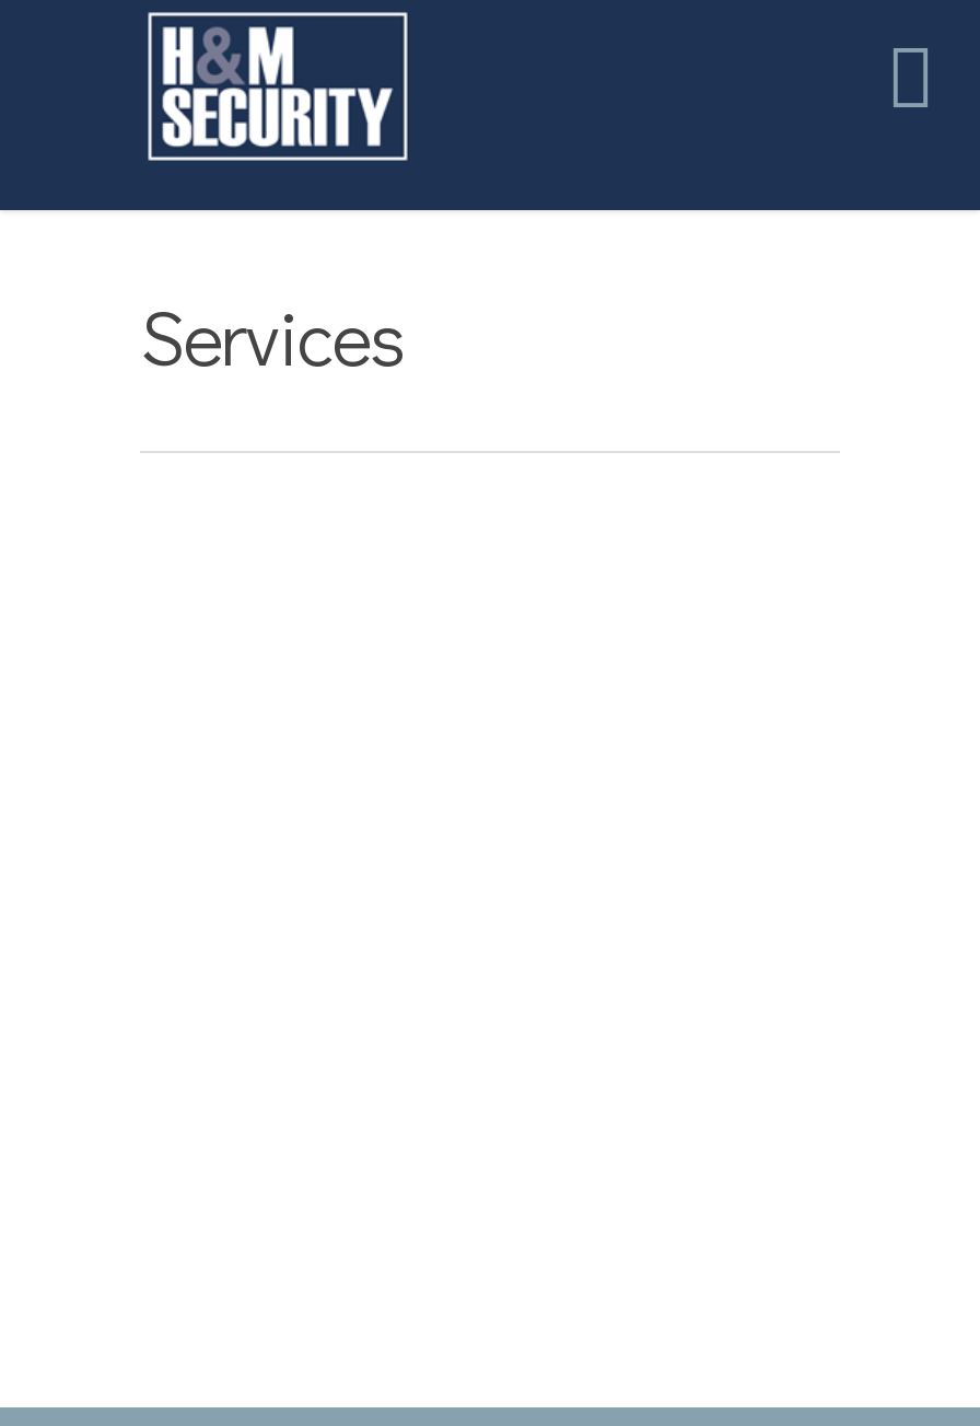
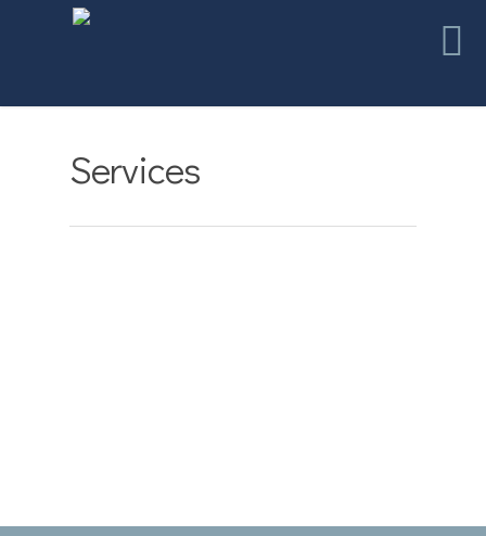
- [image]
